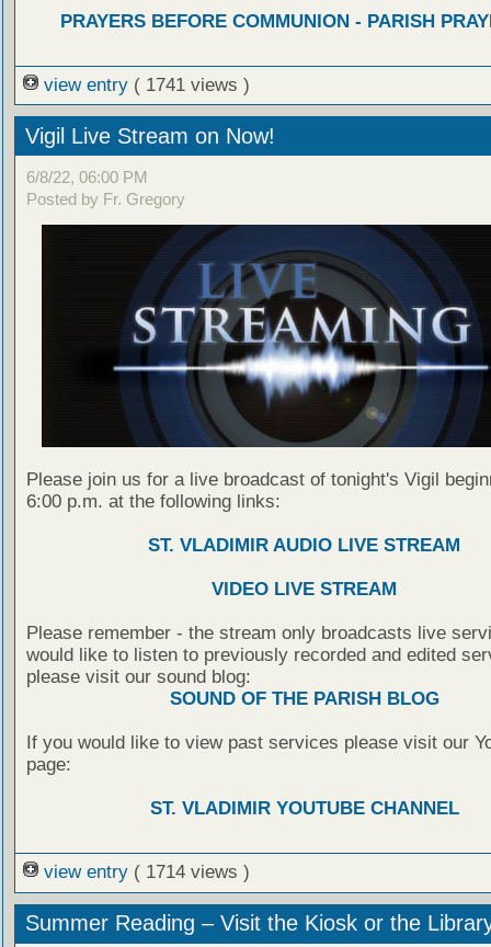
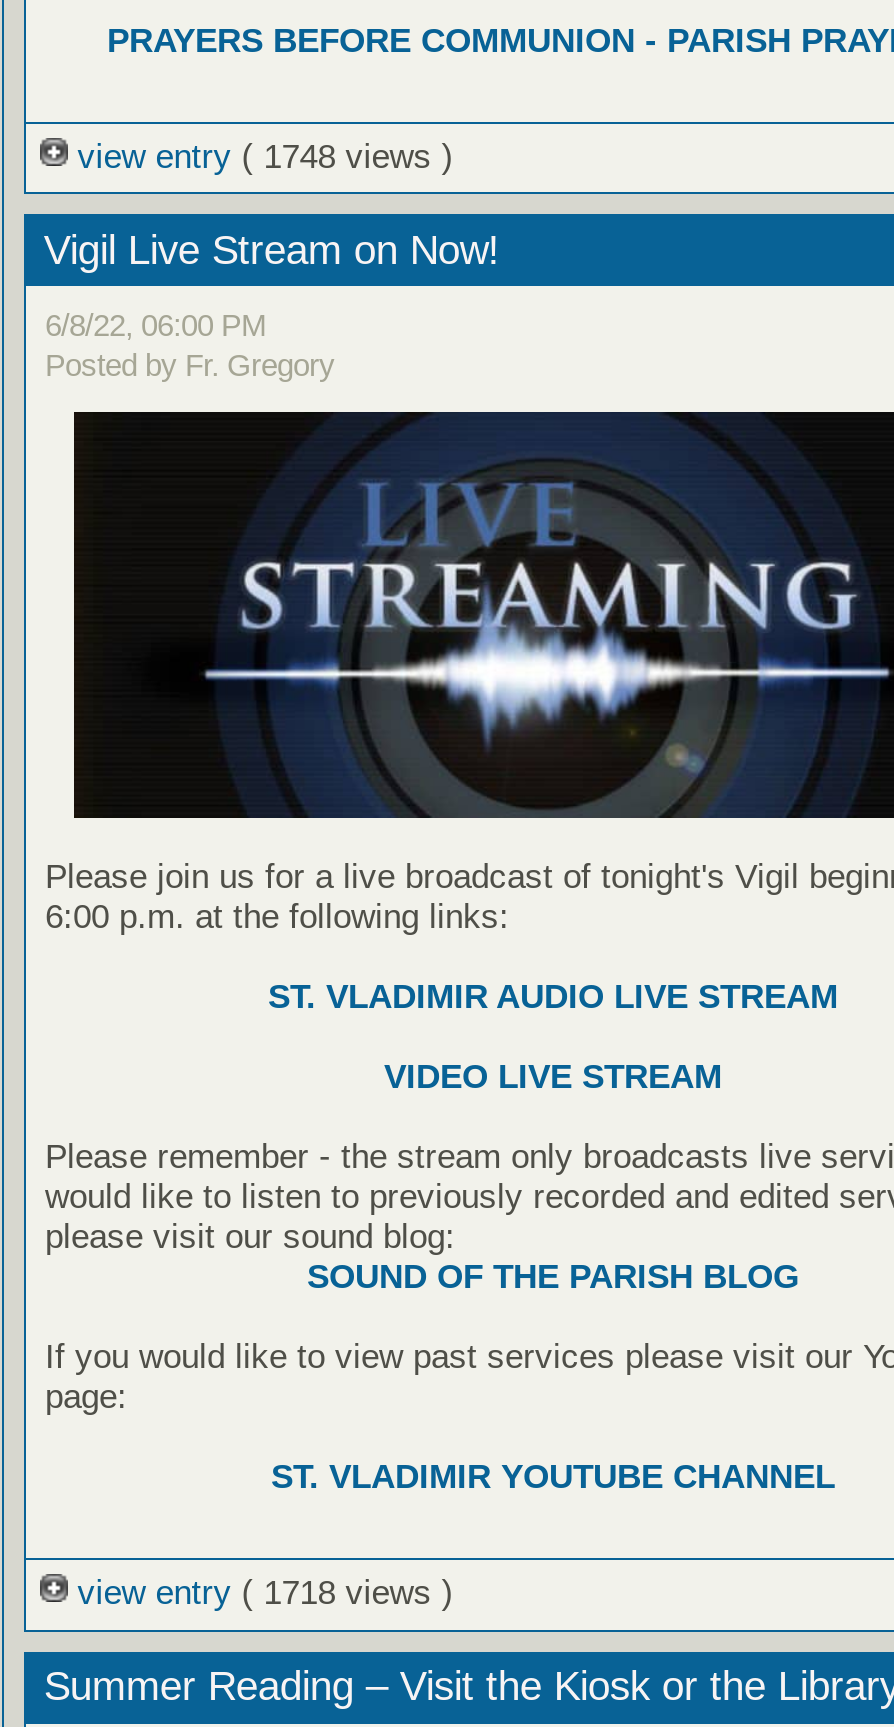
- view entry ( 1741 views )
+ view entry ( 1748 views )

- view entry ( 1714 views )
+ view entry ( 1718 views )
